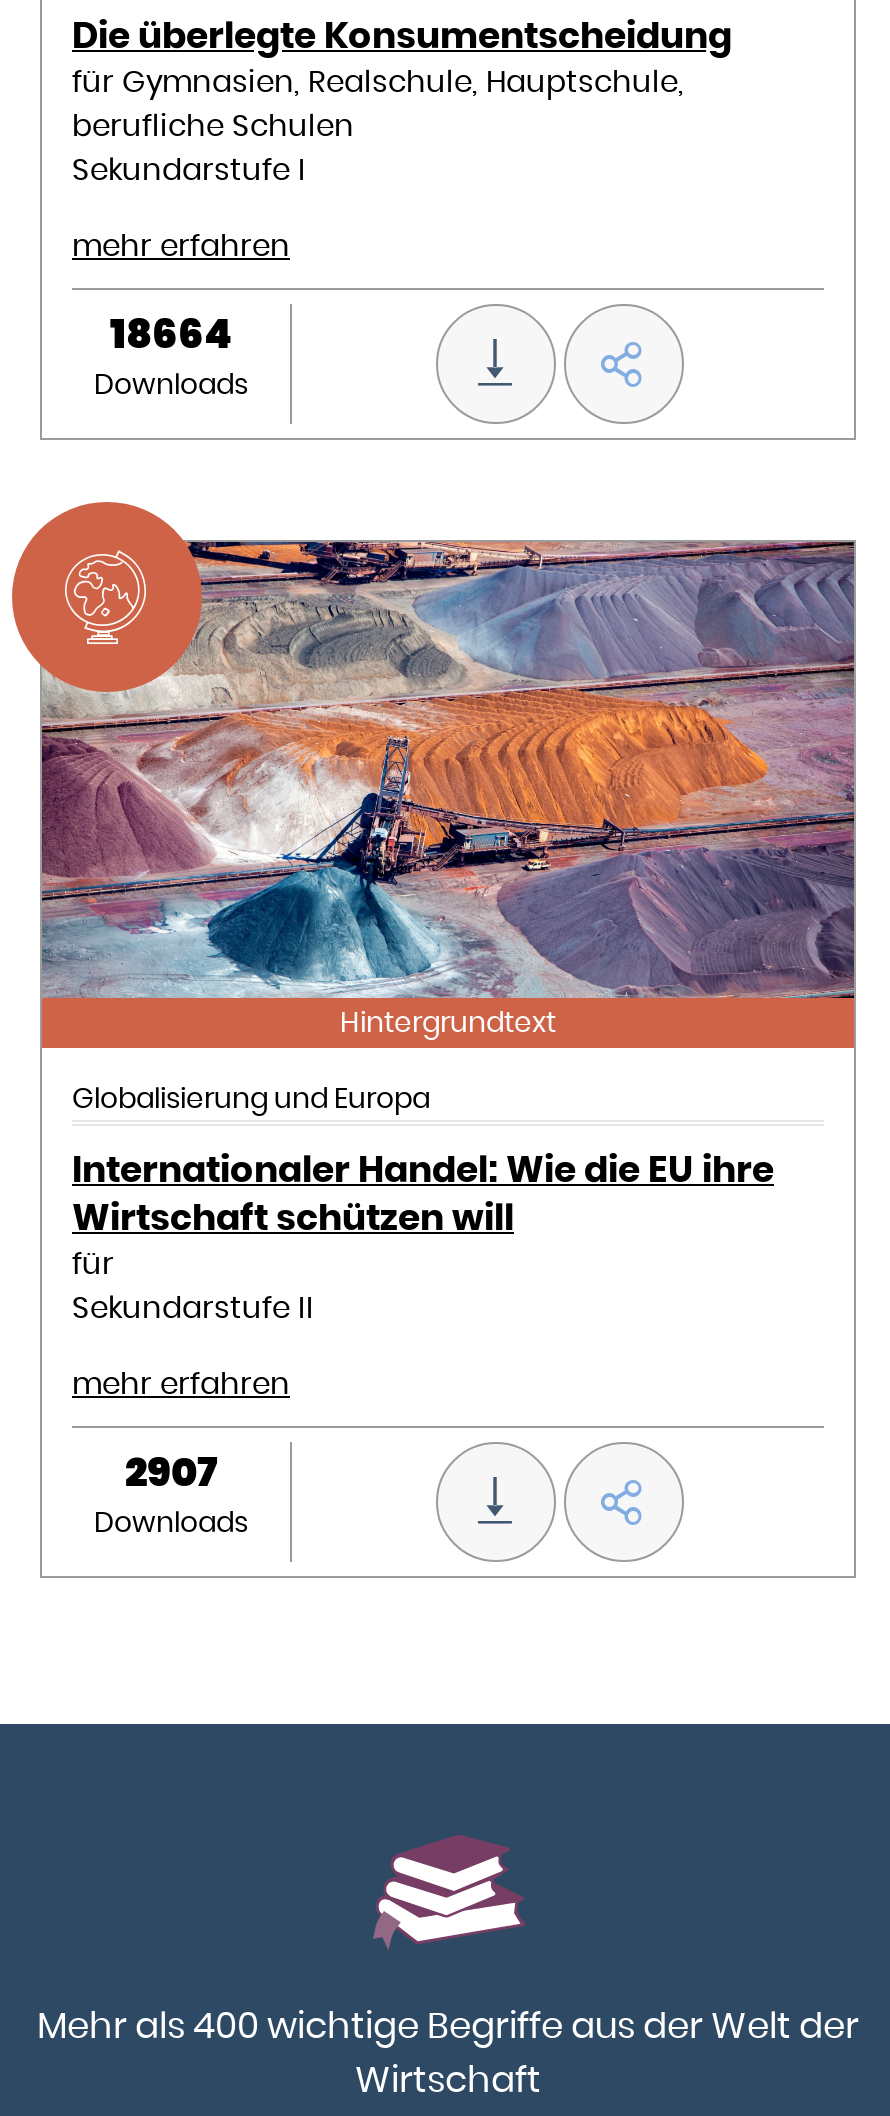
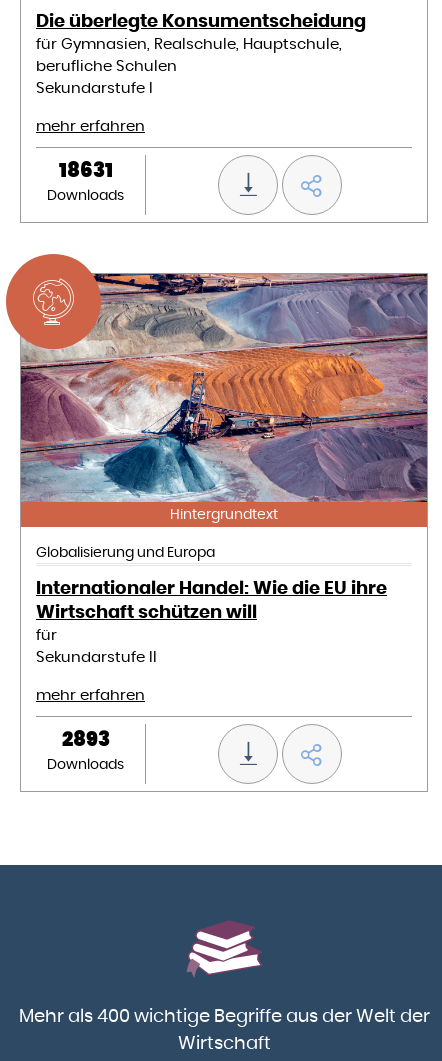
- 18664
+ 18631

- 2907
+ 2893
